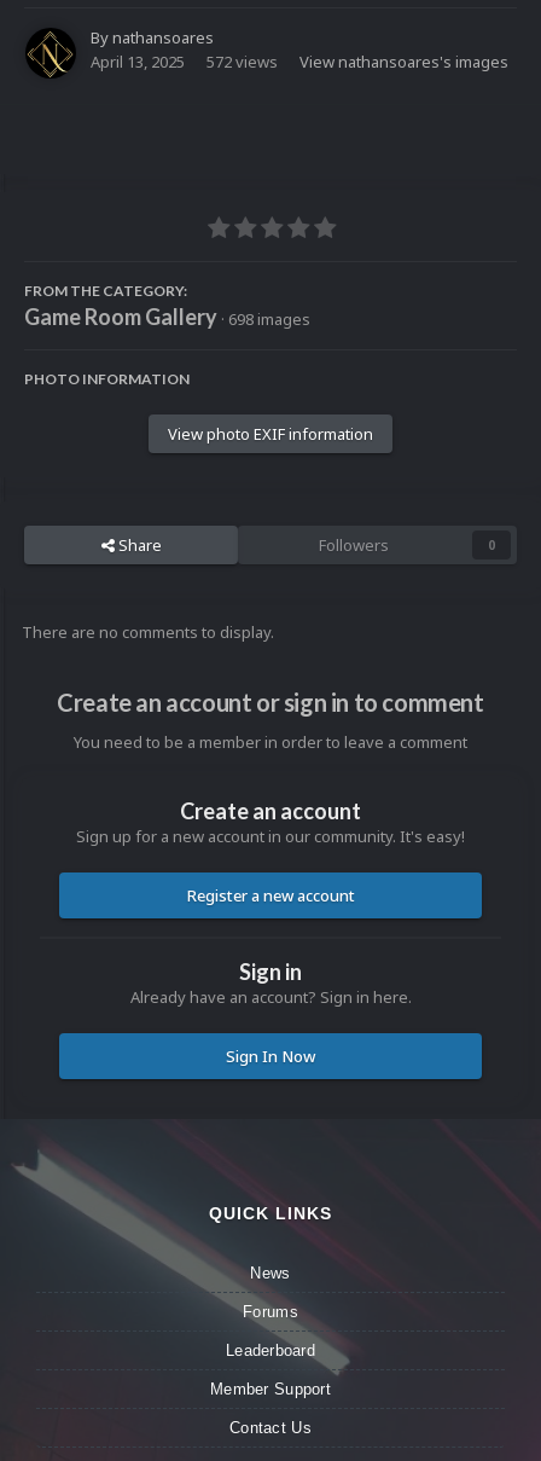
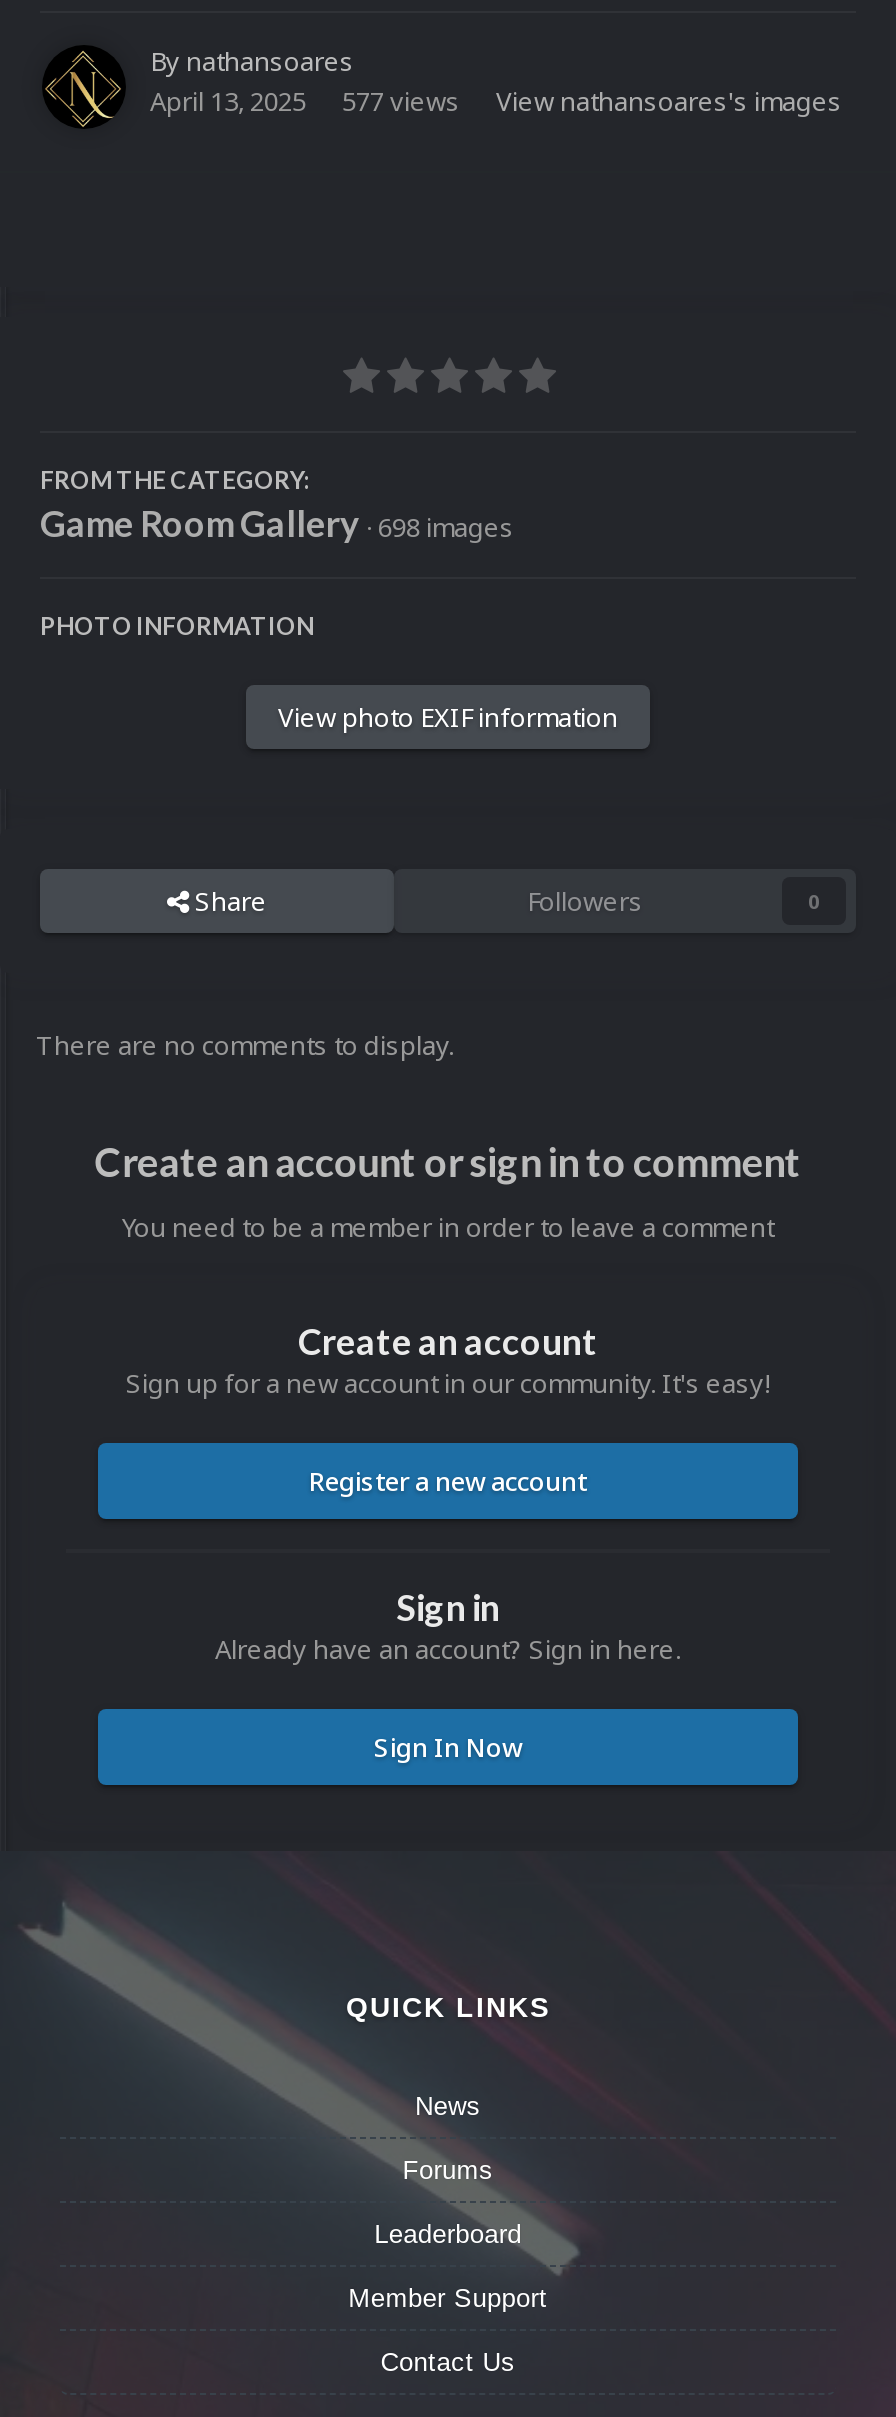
- April 13, 2025 572 views View nathansoares's images
+ April 13, 2025 577 views View nathansoares's images
